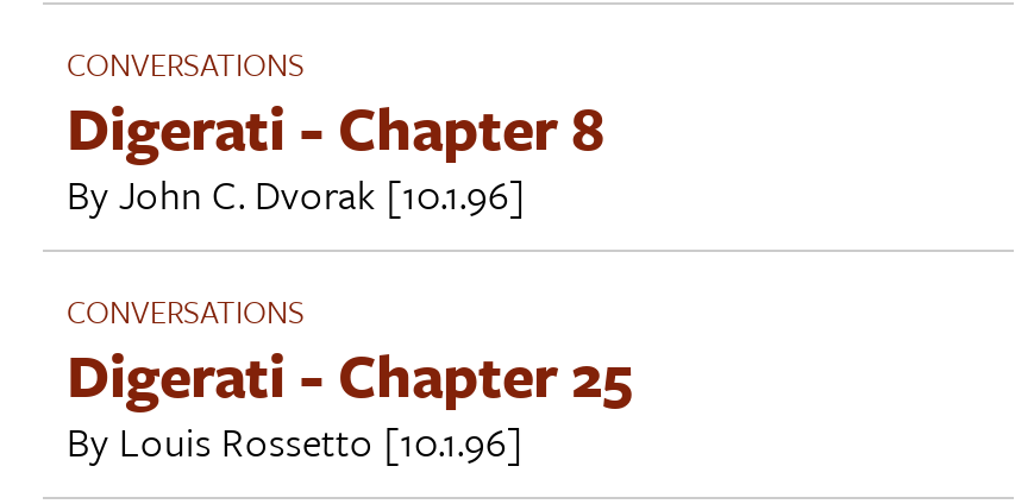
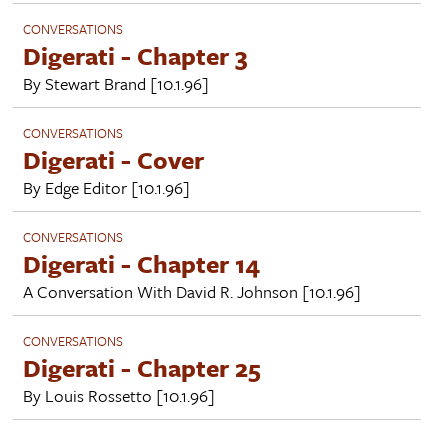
- Digerati - Chapter 8
- By John C. Dvorak [10.1.96]
+ Digerati - Chapter 3
+ By Stewart Brand [10.1.96]
+ CONVERSATIONS
+ Digerati - Cover
+ By Edge Editor [10.1.96]
+ CONVERSATIONS
+ Digerati - Chapter 14
+ A Conversation With David R. Johnson [10.1.96]
